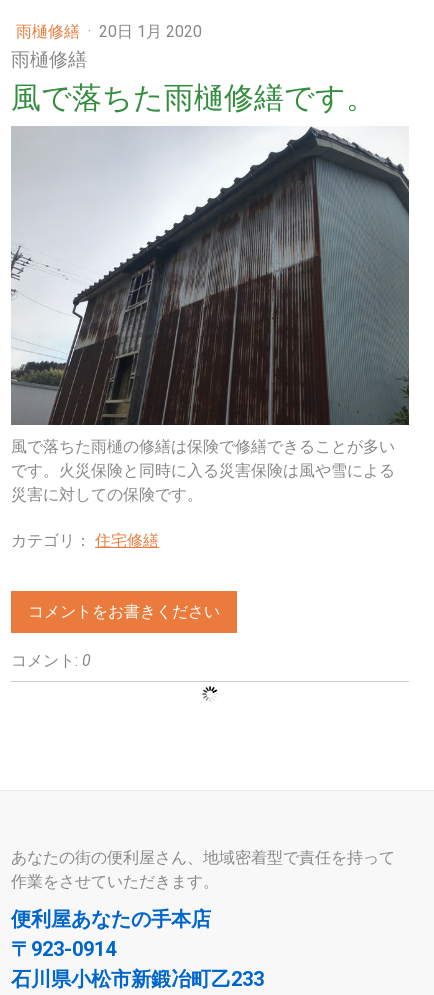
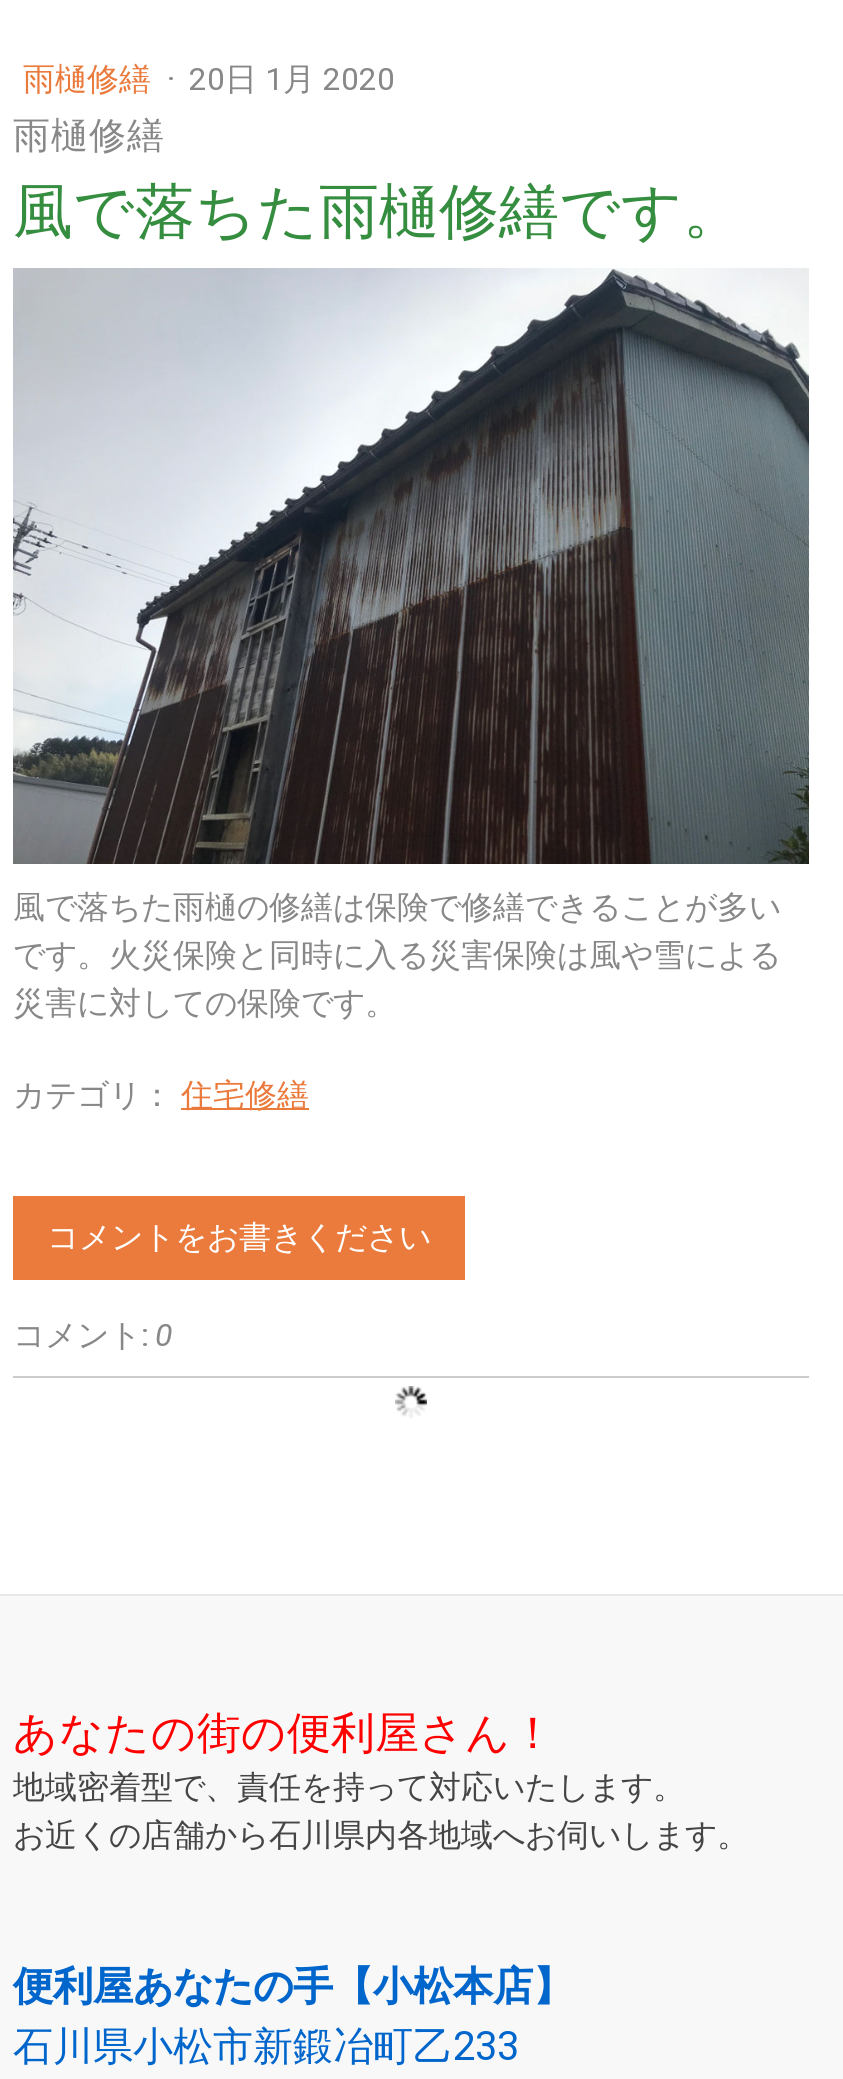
- あなたの街の便利屋さん、地域密着型で責任を持って
- 作業をさせていただきます。
+ あなたの街の便利屋さん！
+ 地域密着型で、責任を持って対応いたします。
+ お近くの店舗から石川県内各地域へお伺いします。

- 便利屋あなたの手本店
- 〒923-0914
+ 便利屋あなたの手【小松本店】
